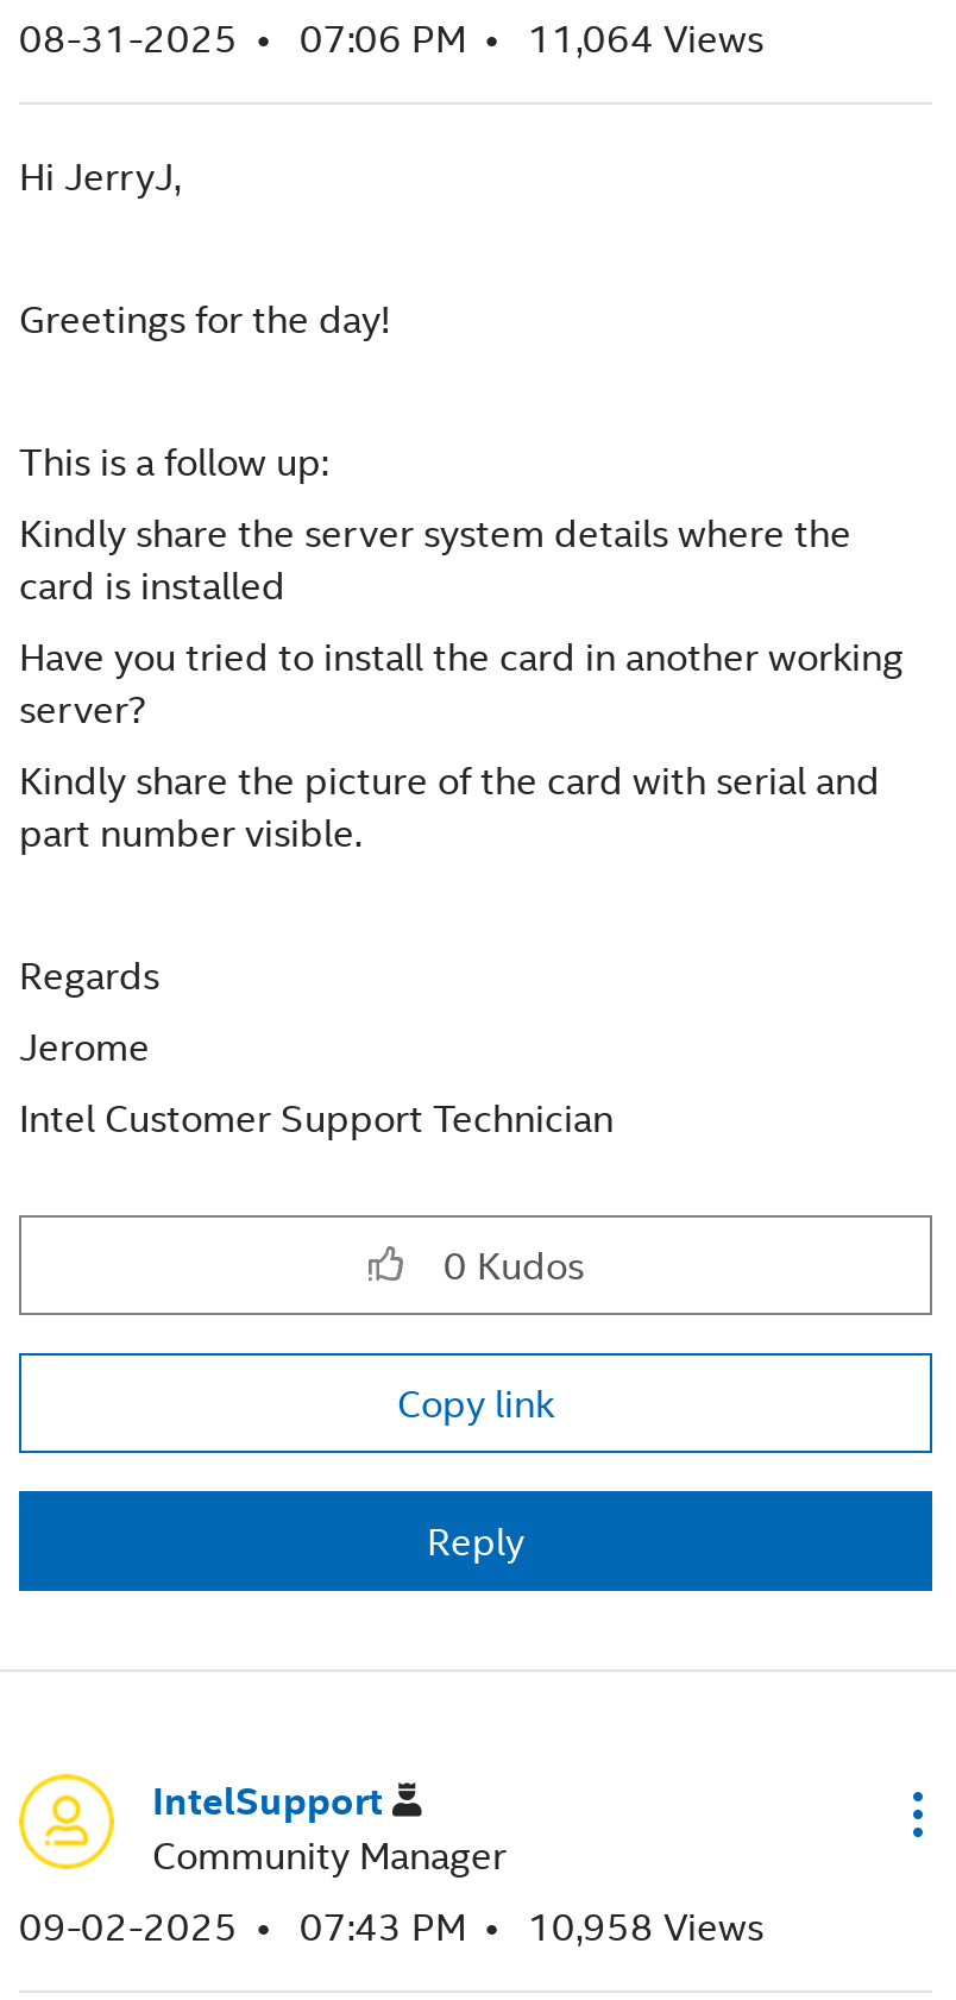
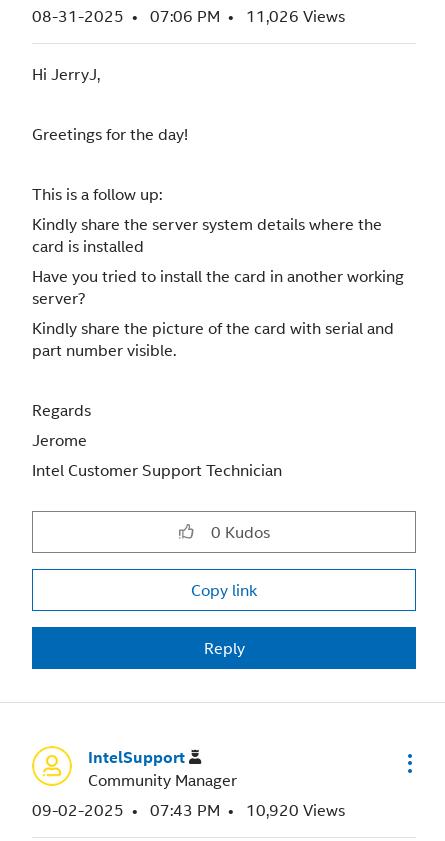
- 08-31-2025 07:06 PM 11,064 Views
+ 08-31-2025 07:06 PM 11,026 Views

- 09-02-2025 07:43 PM 10,958 Views
+ 09-02-2025 07:43 PM 10,920 Views
